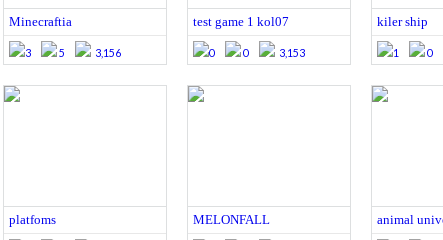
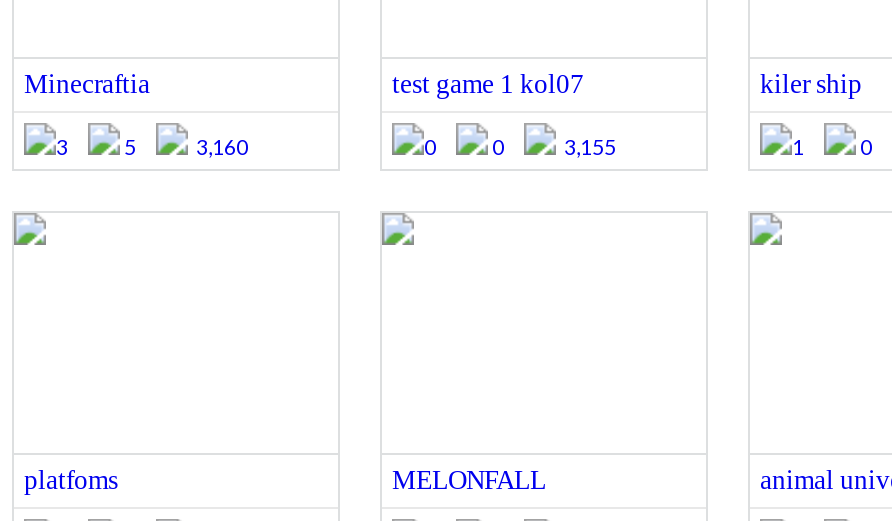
- 3,156
+ 3,160

- 3,153
+ 3,155
